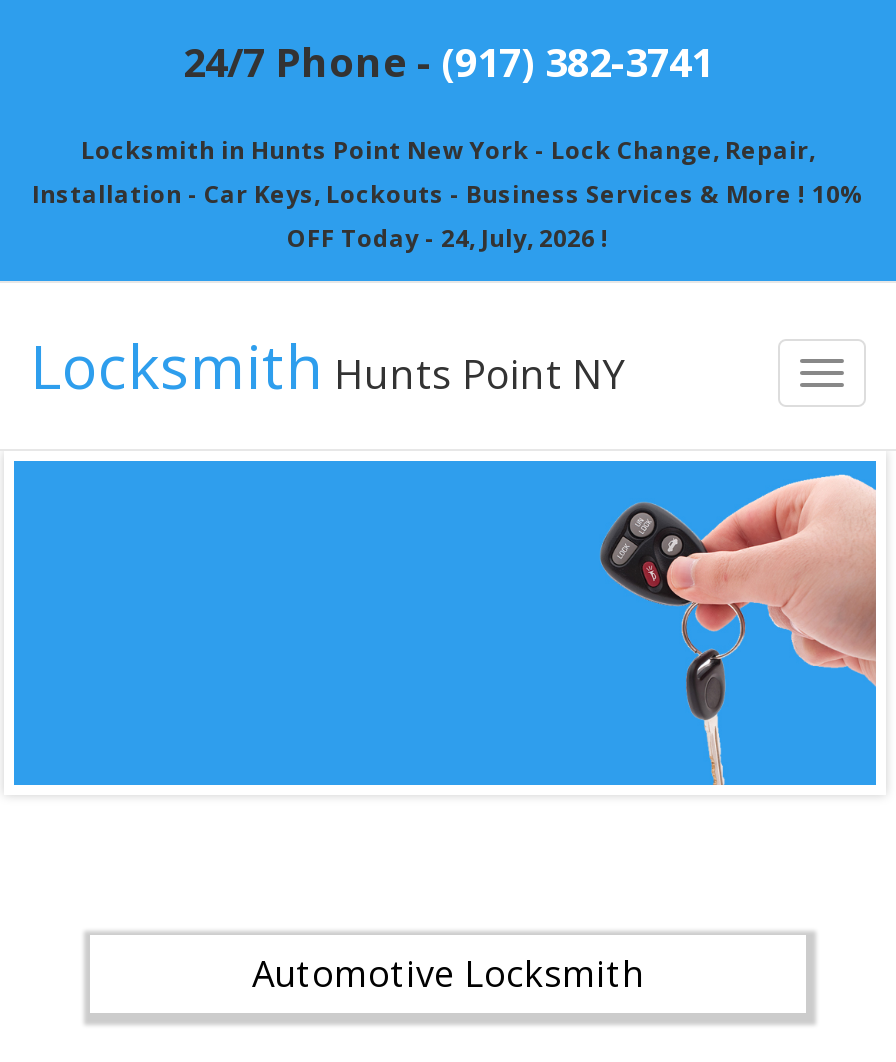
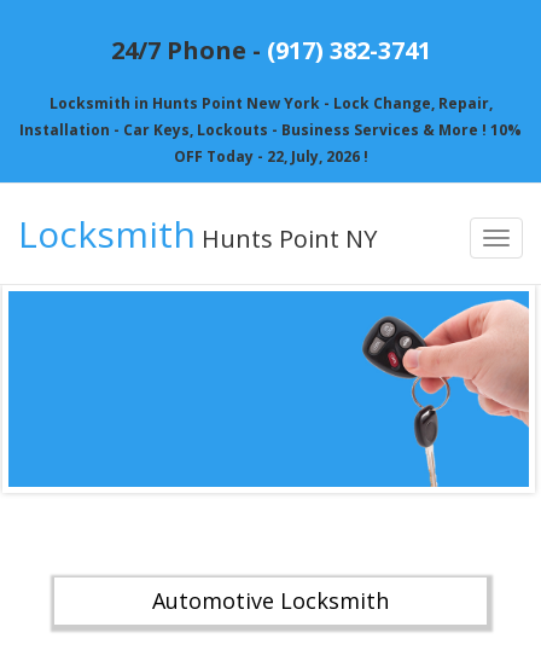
- OFF Today - 24, July, 2026 !
+ OFF Today - 22, July, 2026 !
